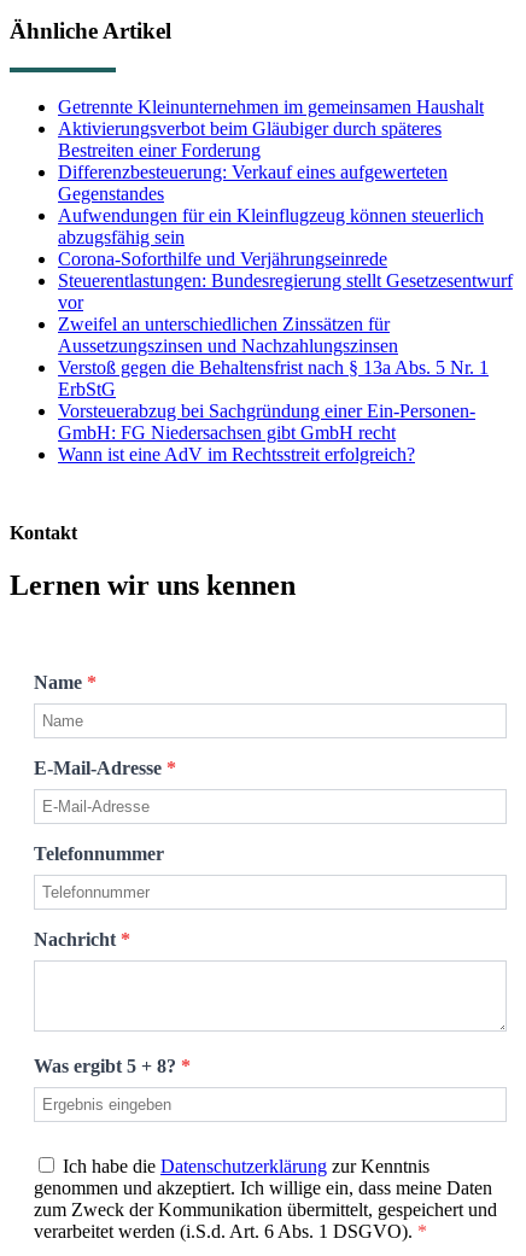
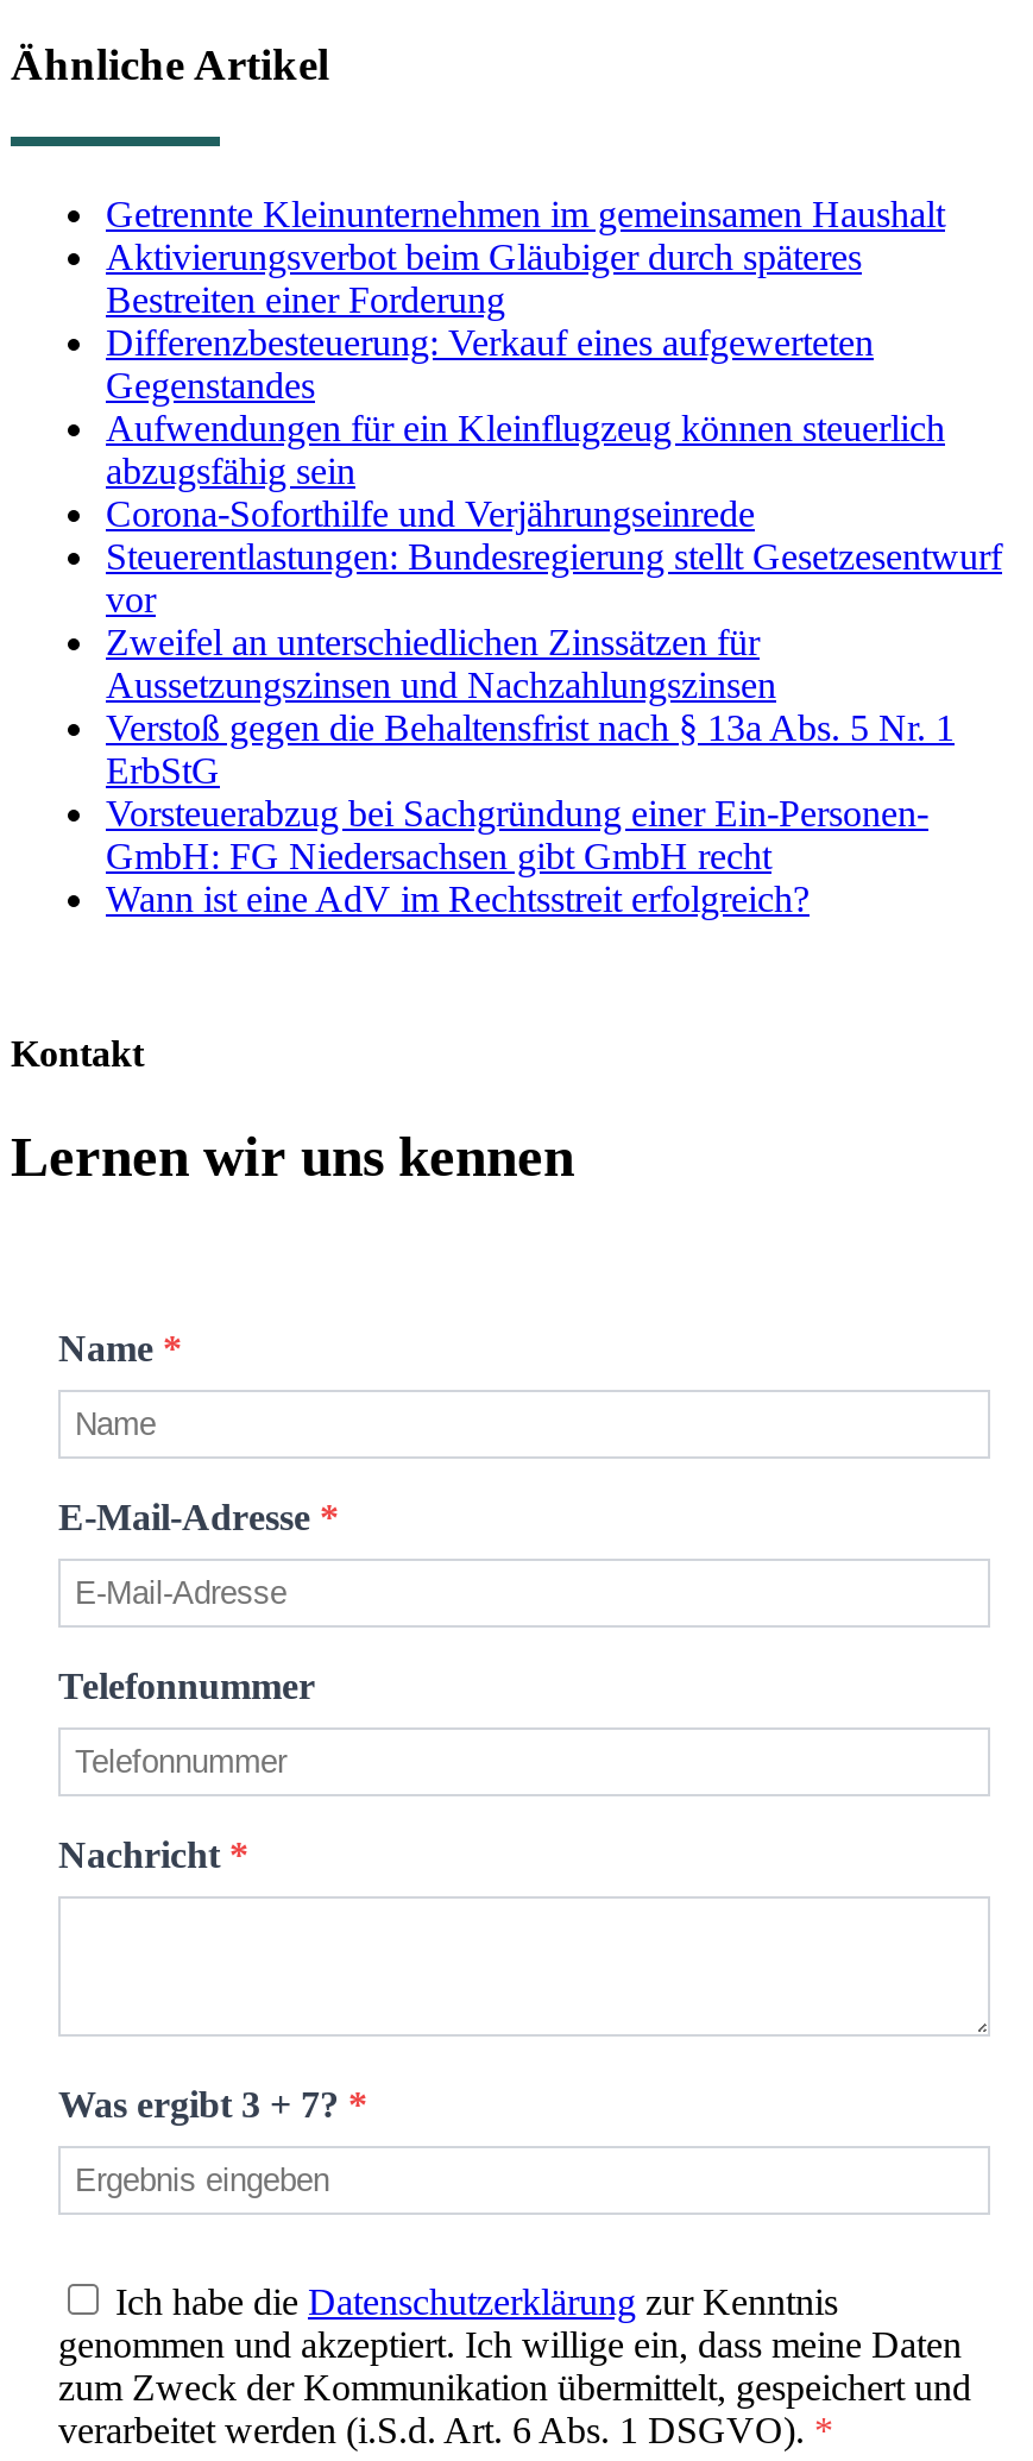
- Was ergibt 5 + 8? *
+ Was ergibt 3 + 7? *
